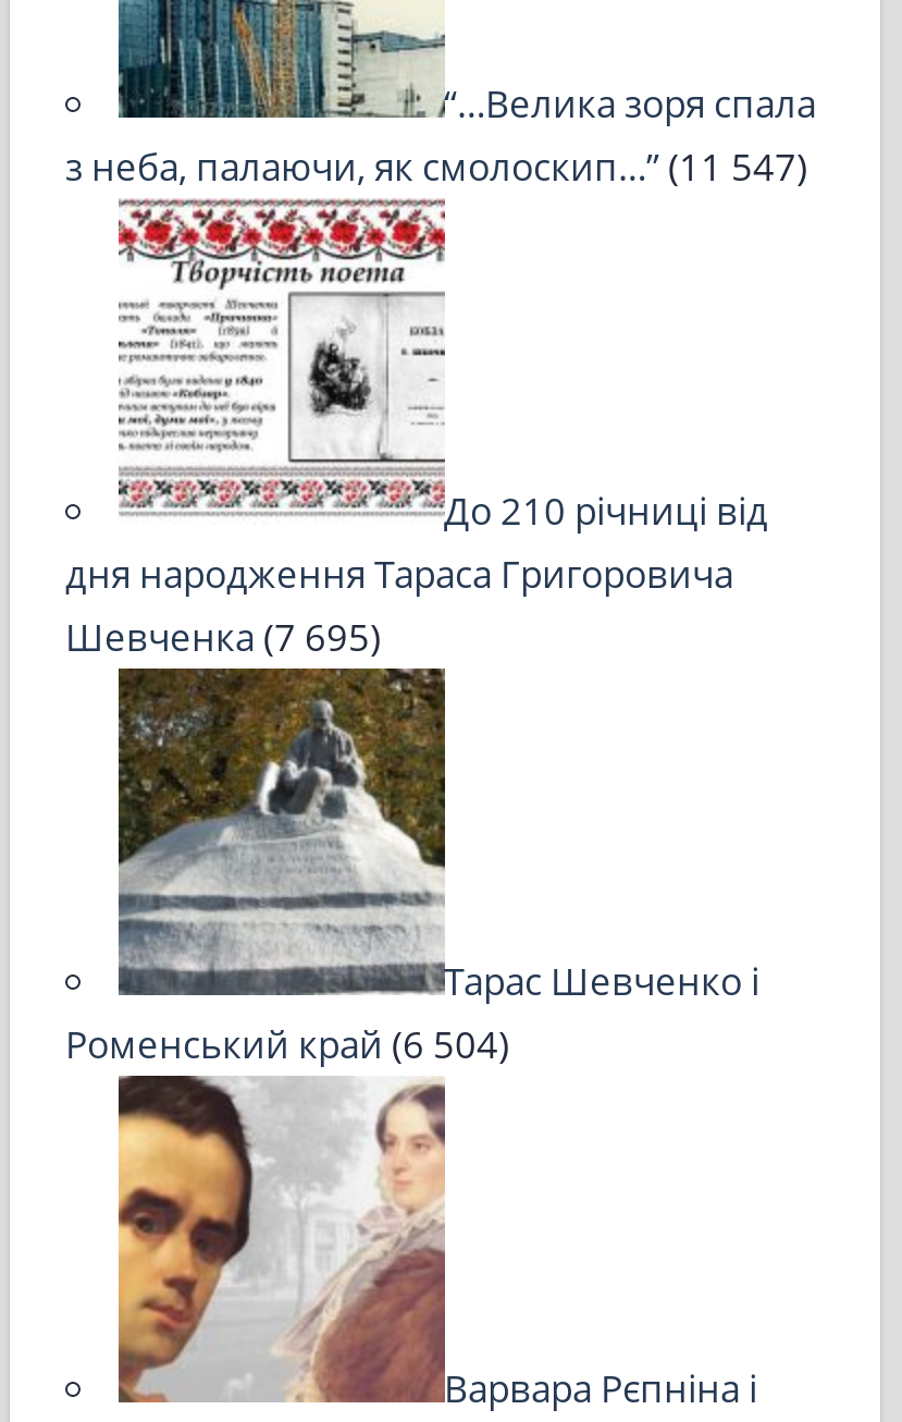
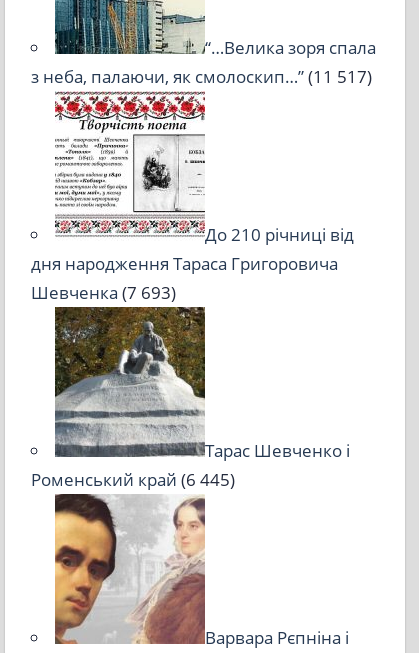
- з неба, палаючи, як смолоскип…” (11 547)
+ з неба, палаючи, як смолоскип…” (11 517)

- Шевченка (7 695)
+ Шевченка (7 693)

- Роменський край (6 504)
+ Роменський край (6 445)
